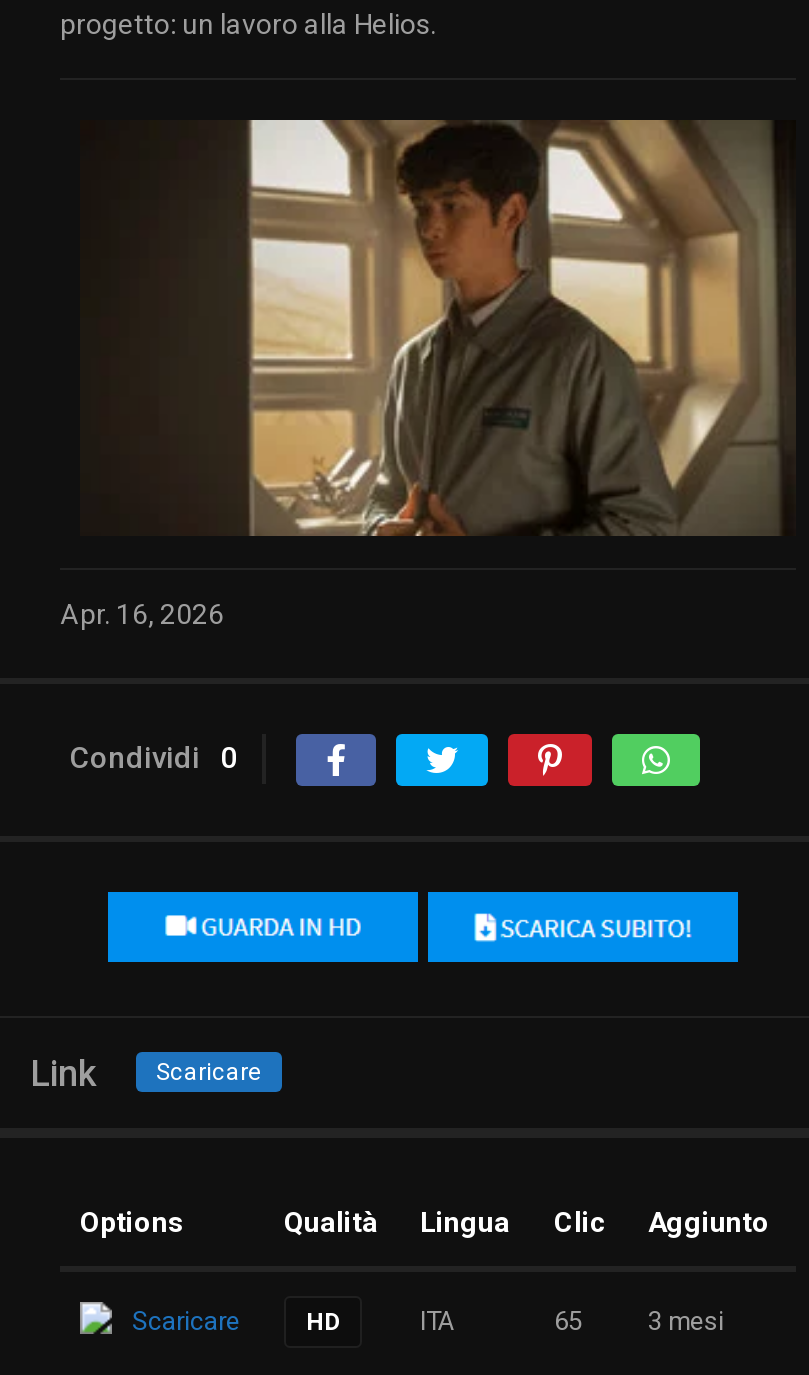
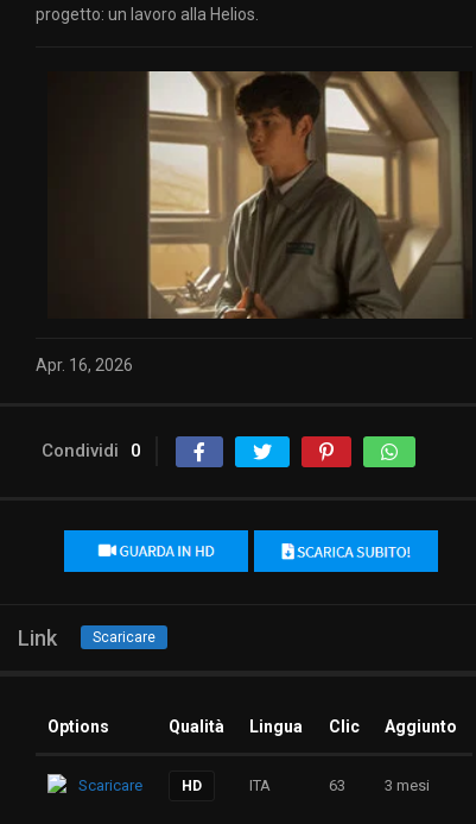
- 65
+ 63
